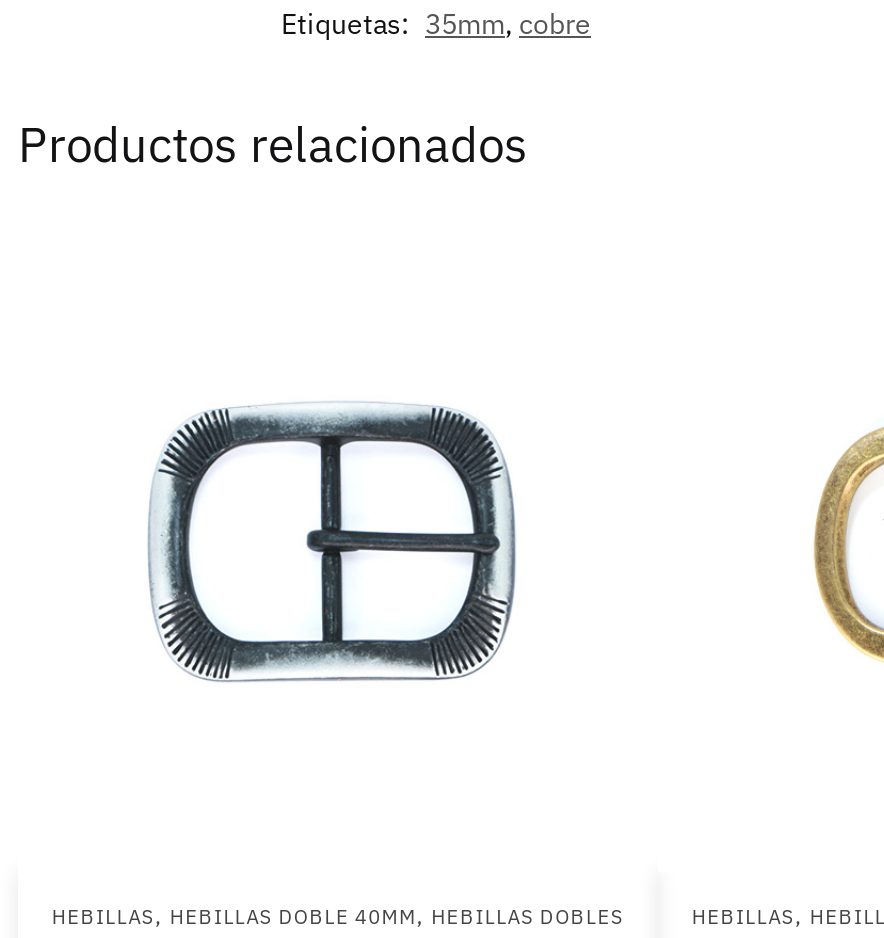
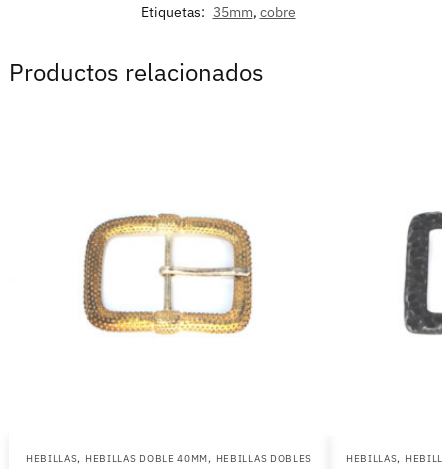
- [image]
+ [image]

- [image]
+ [image]
